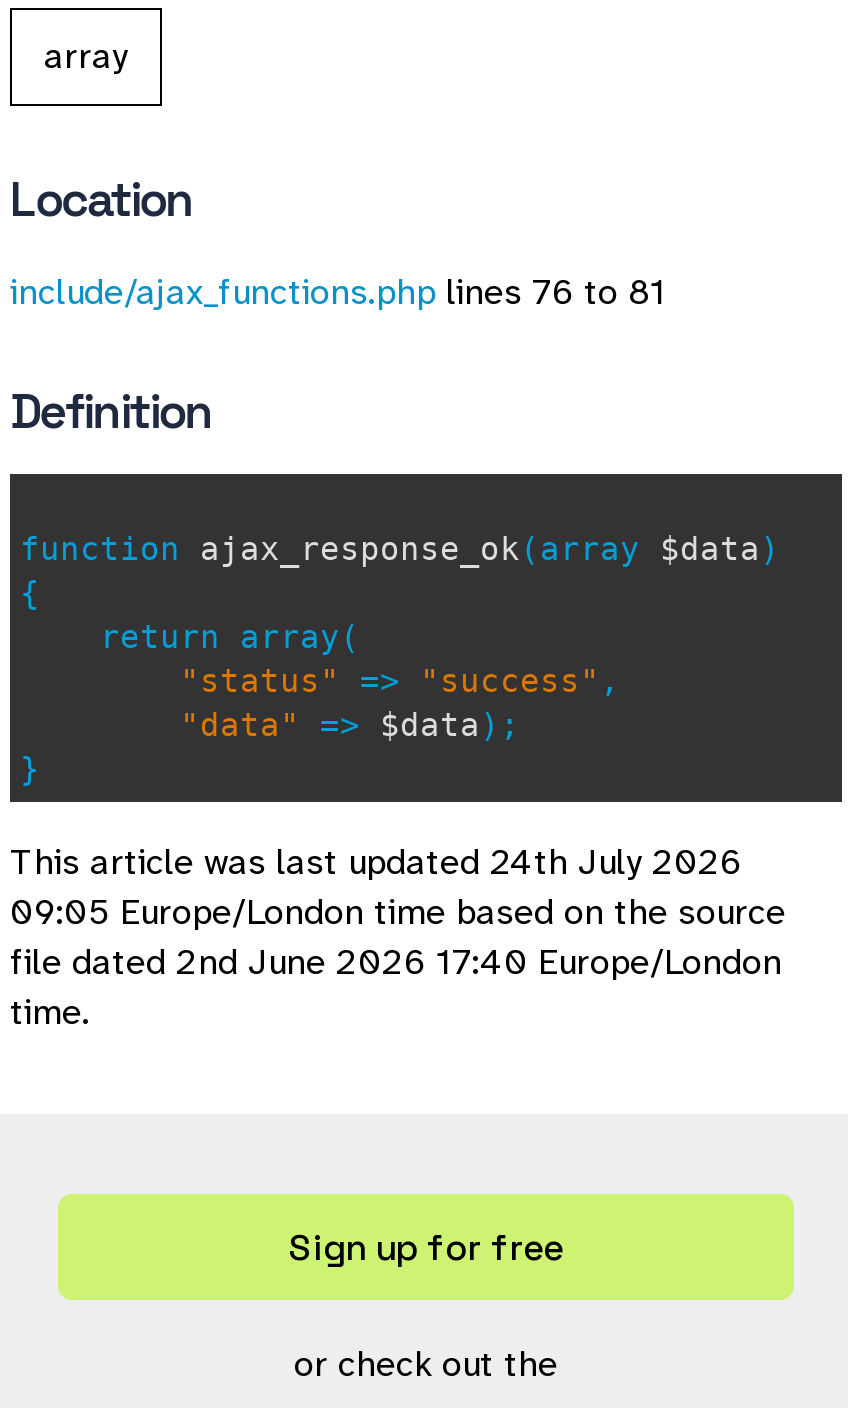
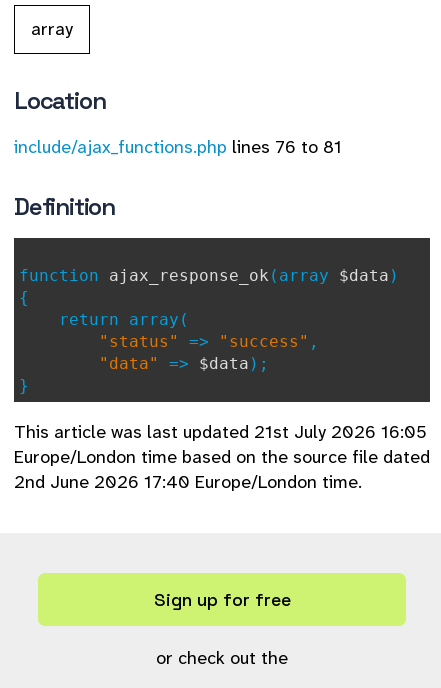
- This article was last updated 24th July 2026
- 09:05 Europe/London time based on the source
- file dated 2nd June 2026 17:40 Europe/London
- time.
+ This article was last updated 21st July 2026 16:05
+ Europe/London time based on the source file dated
+ 2nd June 2026 17:40 Europe/London time.
